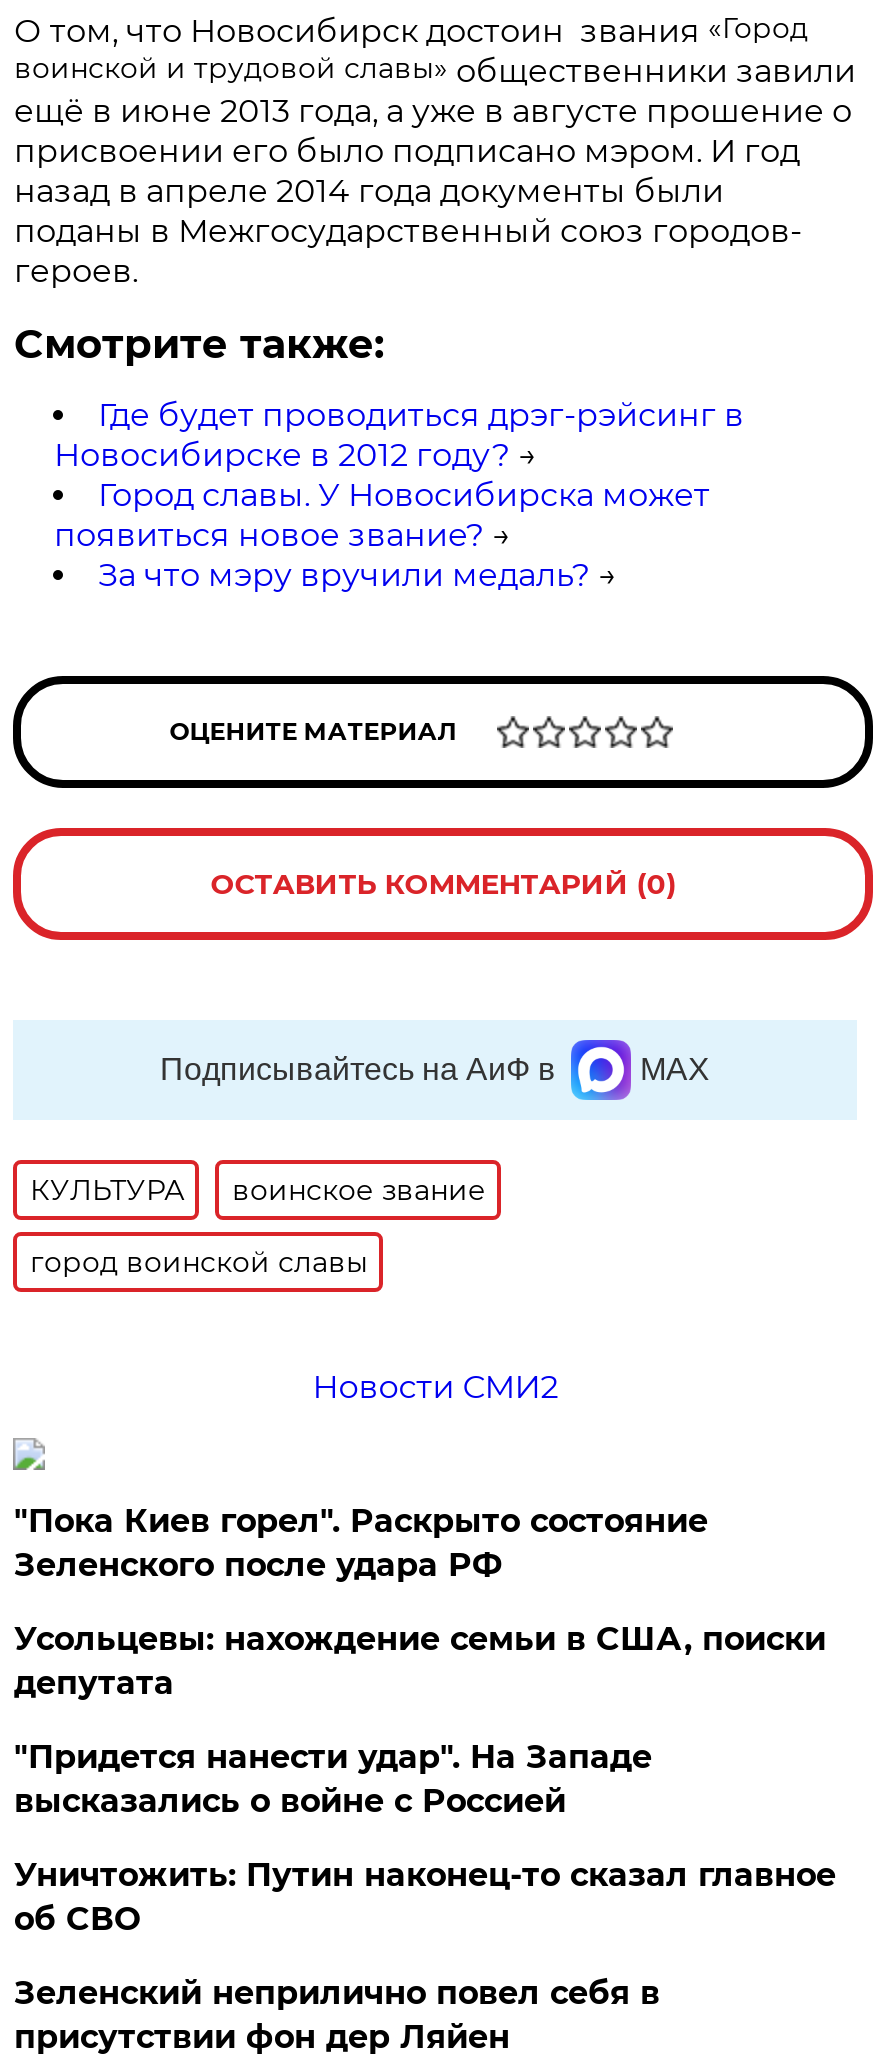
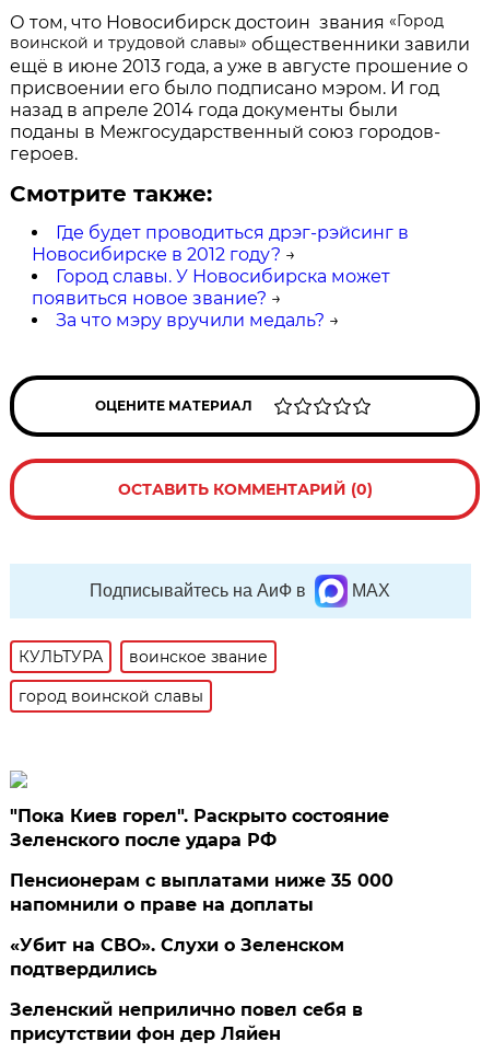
- Новости СМИ2

- Усольцевы: нахождение семьи в США, поиски
- депутата
- "Придется нанести удар". На Западе
- высказались о войне с Россией
- Уничтожить: Путин наконец-то сказал главное
- об СВО
+ Пенсионерам с выплатами ниже 35 000
+ напомнили о праве на доплаты
+ «Убит на СВО». Слухи о Зеленском
+ подтвердились
